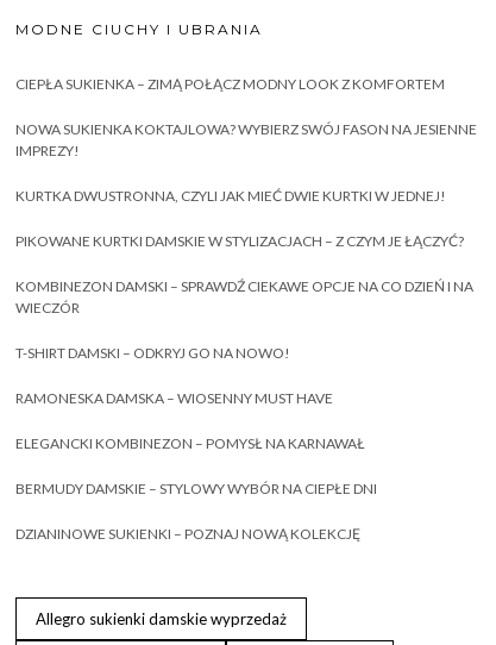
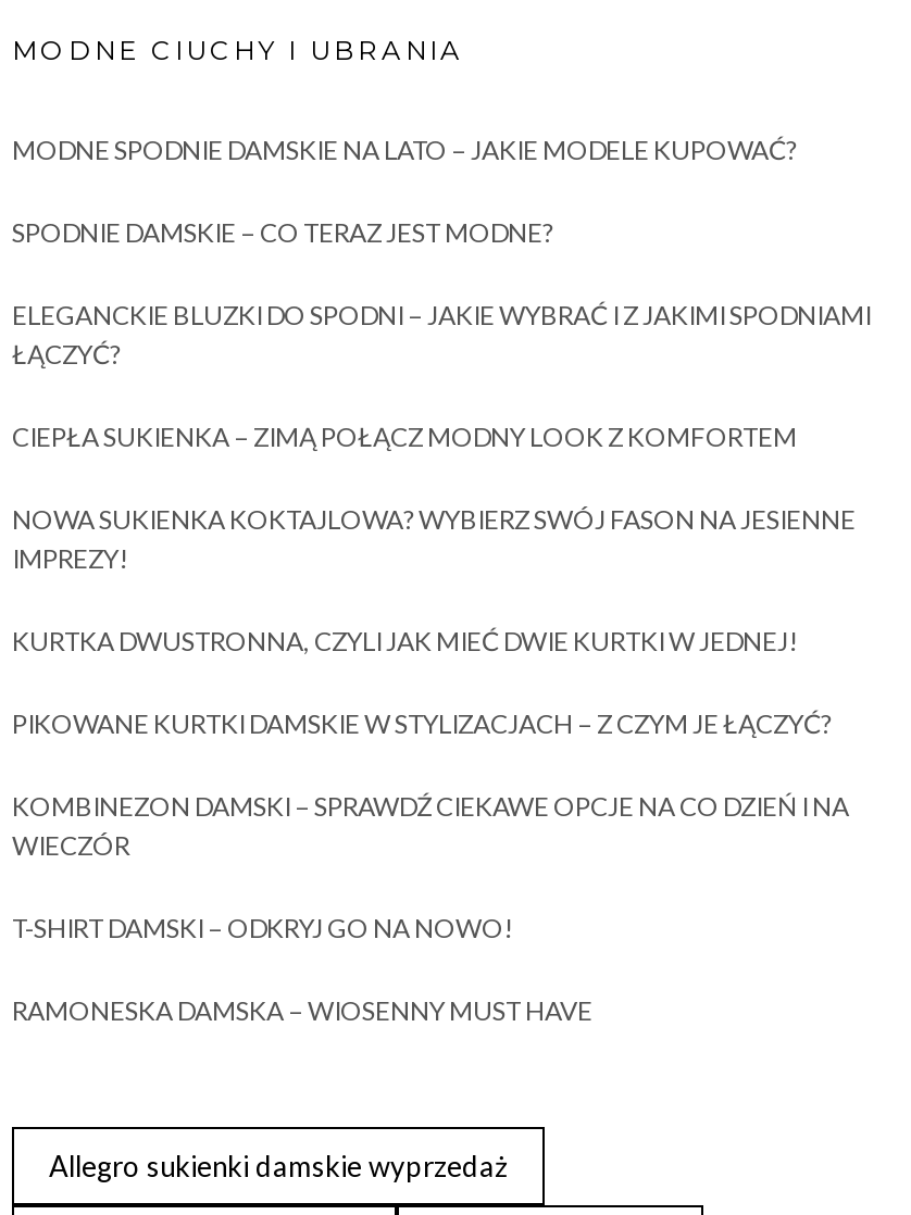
+ MODNE SPODNIE DAMSKIE NA LATO – JAKIE MODELE KUPOWAĆ?
+ SPODNIE DAMSKIE – CO TERAZ JEST MODNE?
+ ELEGANCKIE BLUZKI DO SPODNI – JAKIE WYBRAĆ I Z JAKIMI SPODNIAMI
+ ŁĄCZYĆ?

moved down: CIEPŁA SUKIENKA – ZIMĄ POŁĄCZ MODNY LOOK Z KOMFORTEM | NOWA SUKIENKA KOKTAJLOWA? WYBIERZ SWÓJ FASON NA JESIENNE | IMPREZY! | ... | T-SHIRT DAMSKI – ODKRYJ GO NA NOWO! | RAMONESKA DAMSKA – WIOSENNY MUST HAVE

- ELEGANCKI KOMBINEZON – POMYSŁ NA KARNAWAŁ
- BERMUDY DAMSKIE – STYLOWY WYBÓR NA CIEPŁE DNI
- DZIANINOWE SUKIENKI – POZNAJ NOWĄ KOLEKCJĘ
